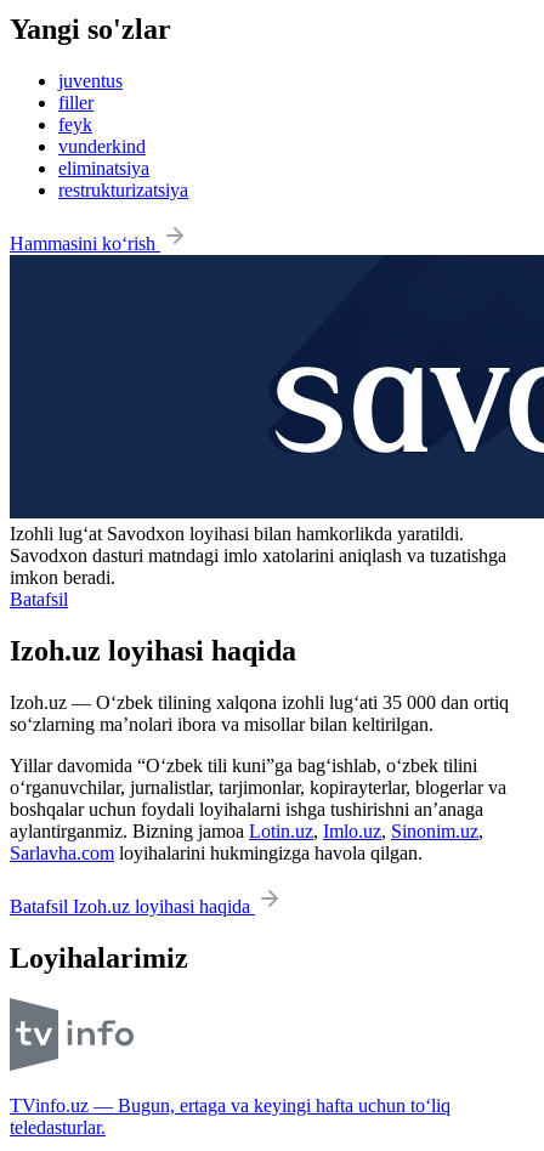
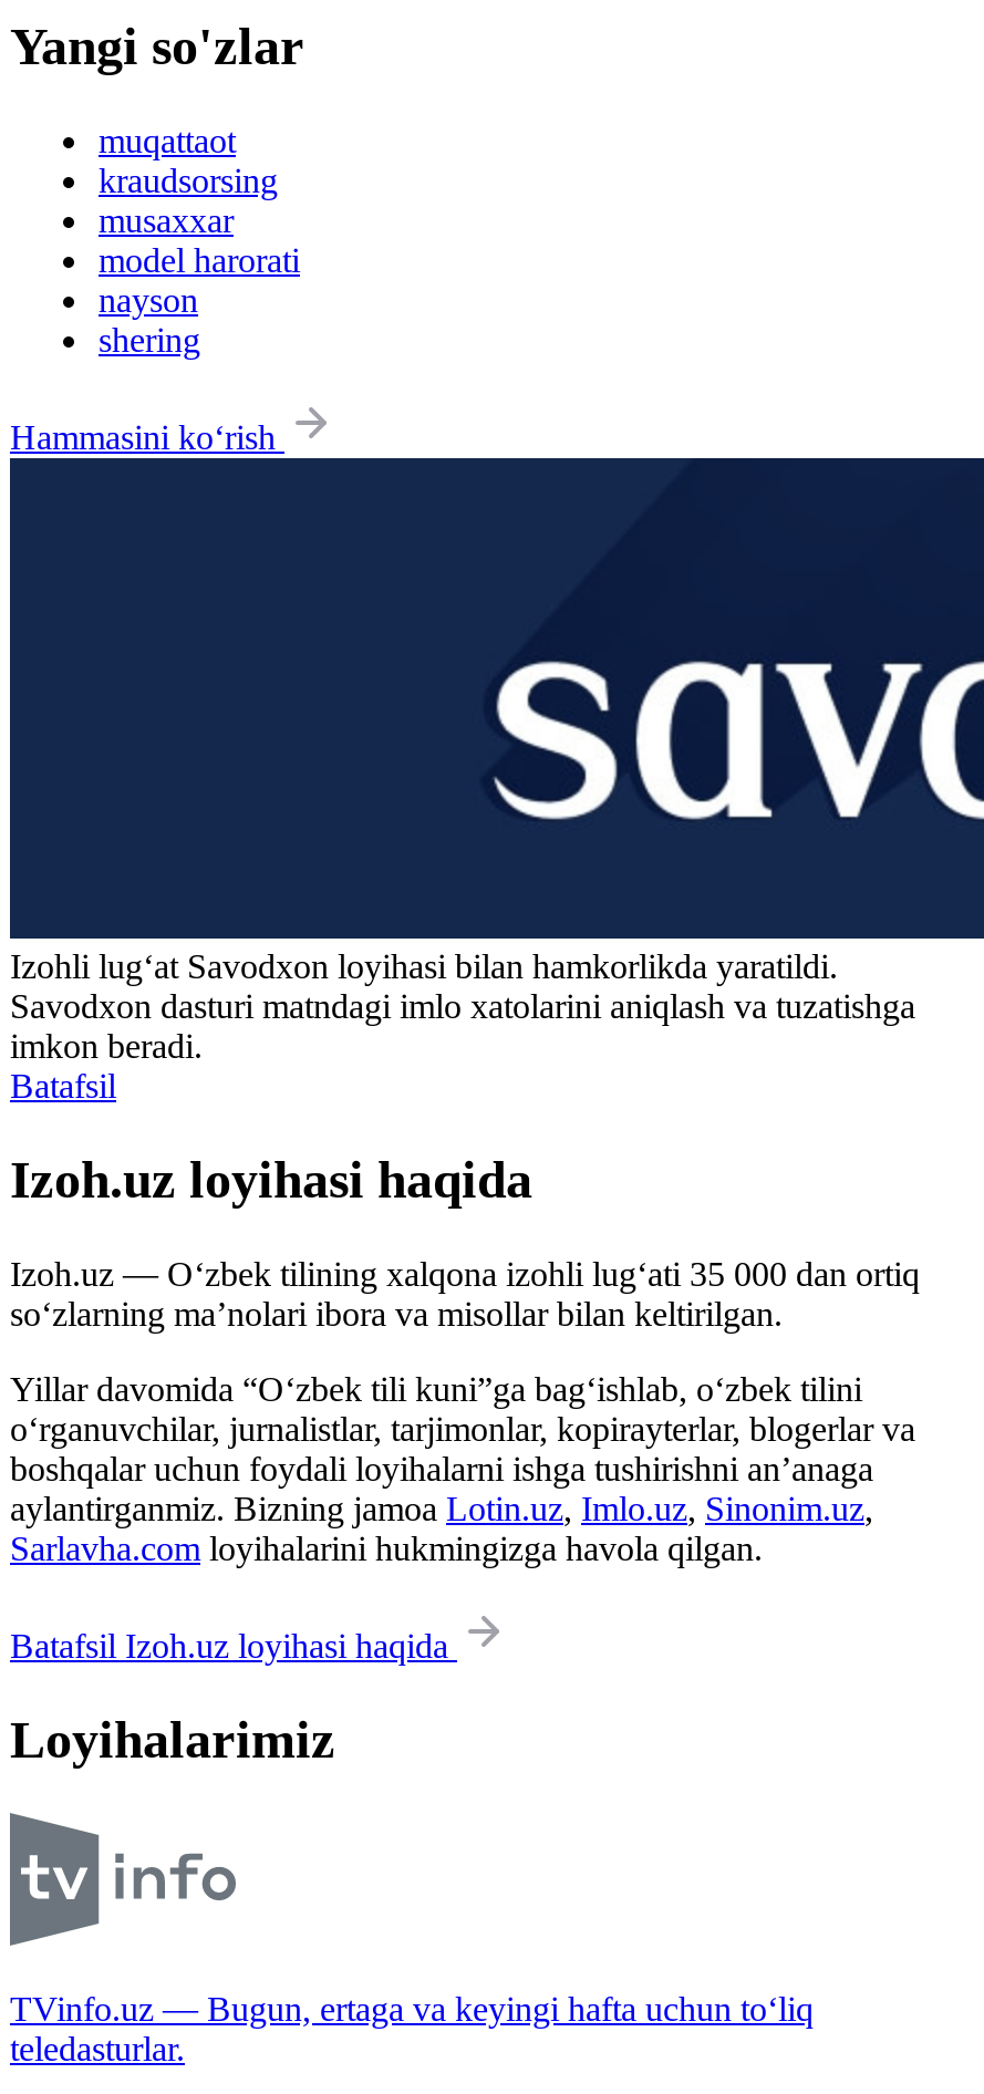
- juventus
- filler
- feyk
- vunderkind
- eliminatsiya
- restrukturizatsiya
+ muqattaot
+ kraudsorsing
+ musaxxar
+ model harorati
+ nayson
+ shering
